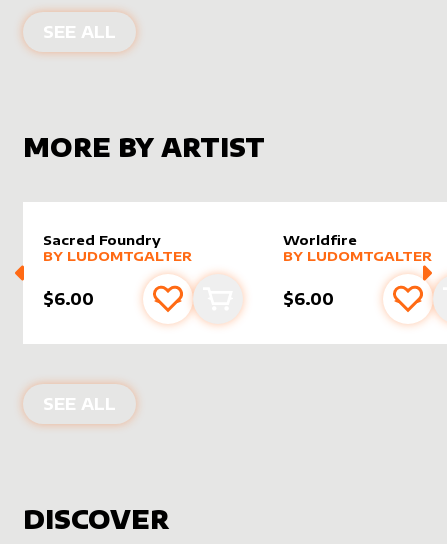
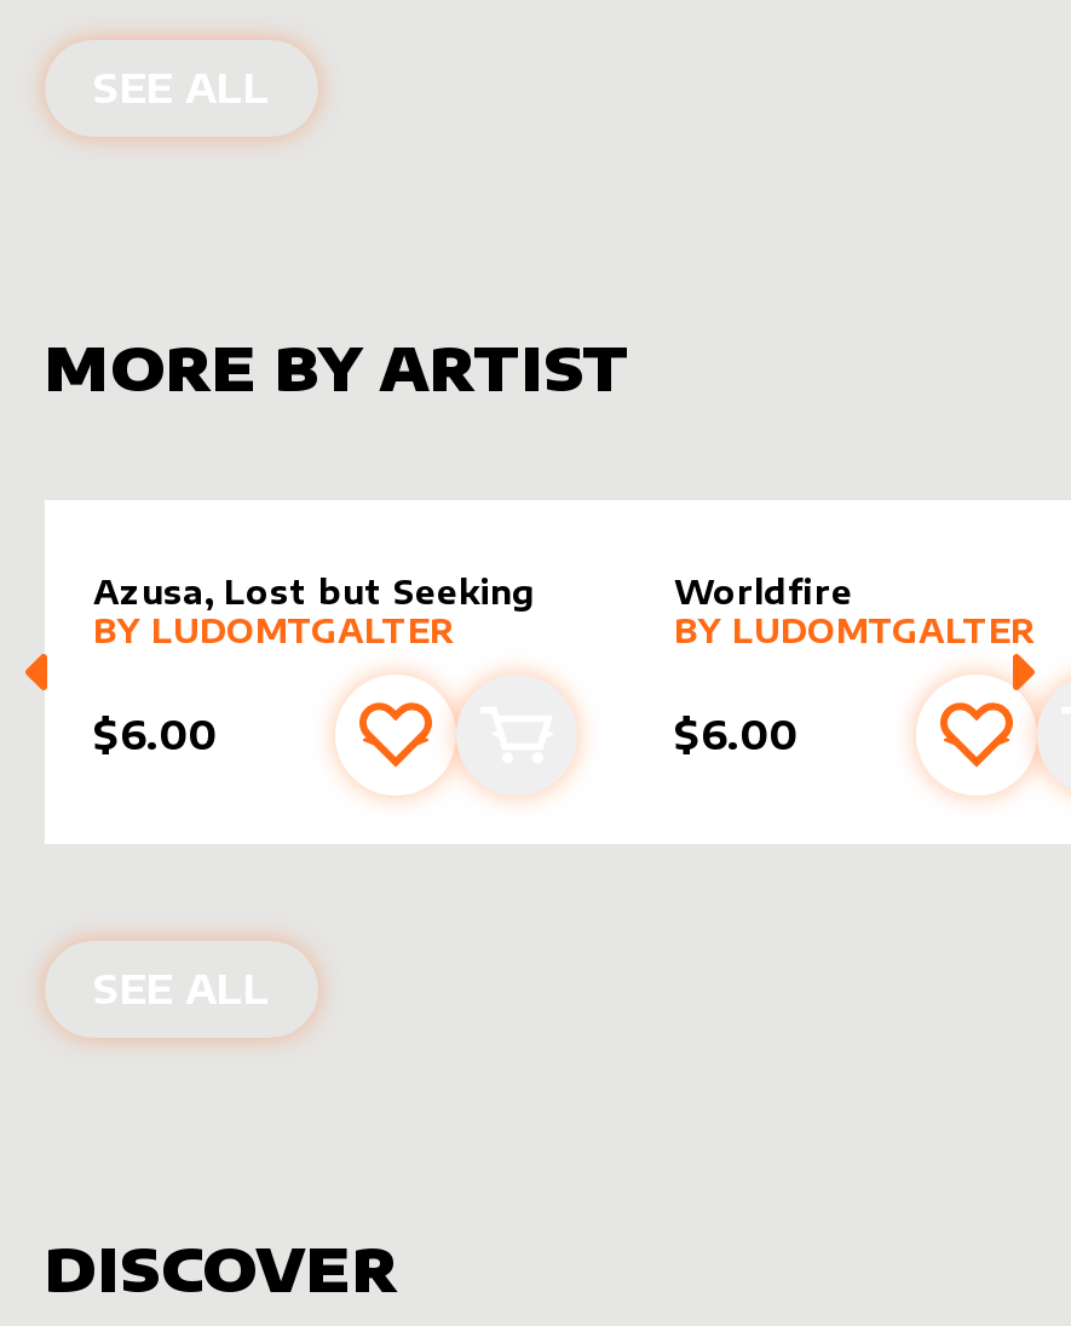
- Sacred Foundry
+ Azusa, Lost but Seeking
